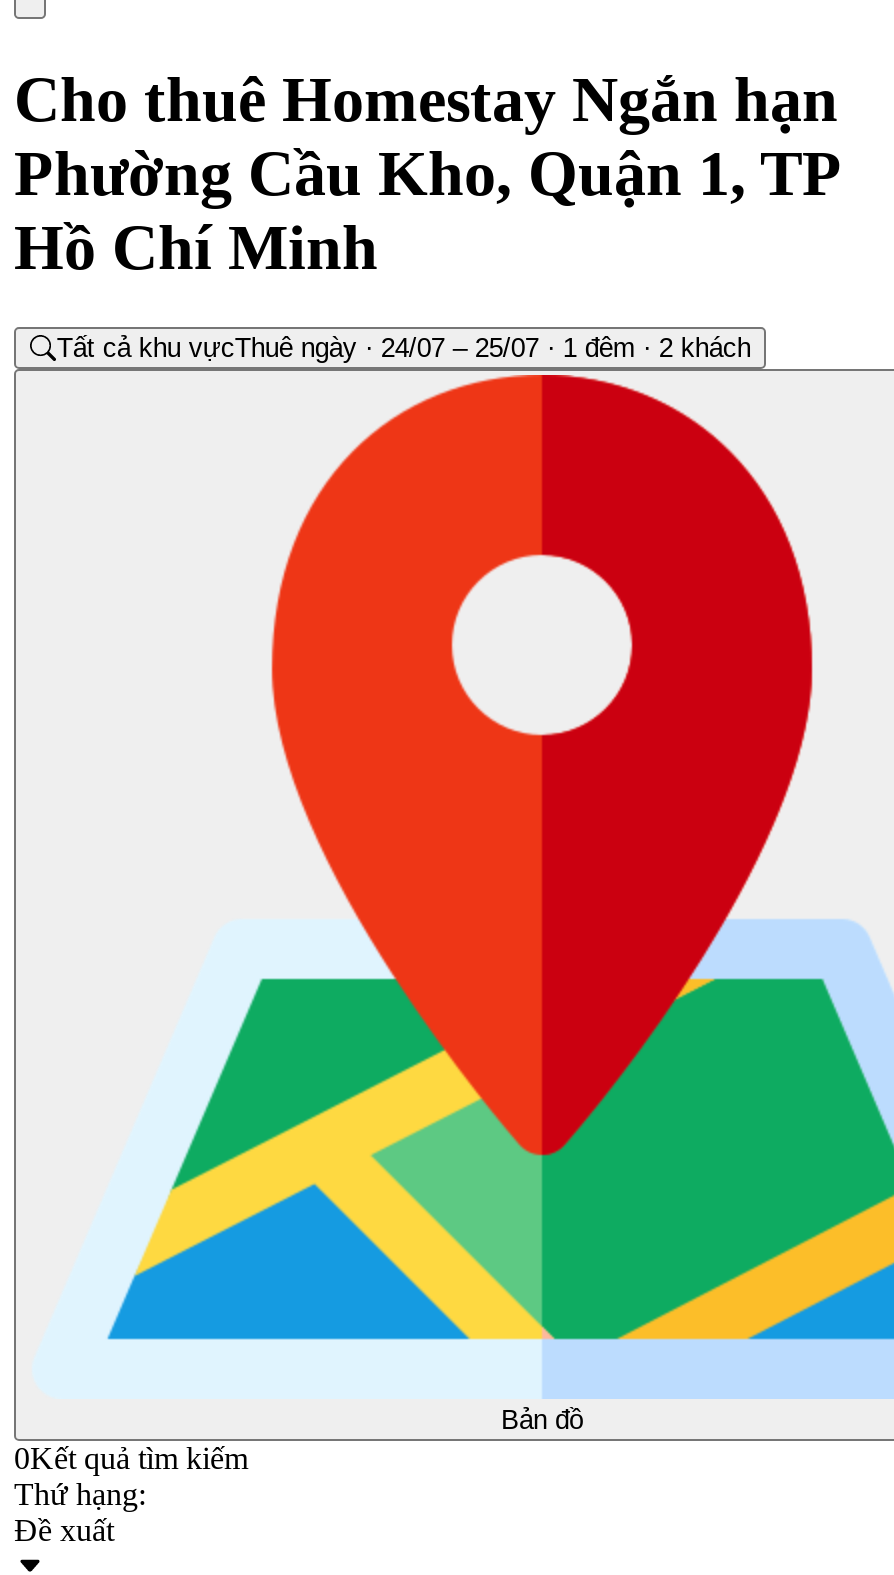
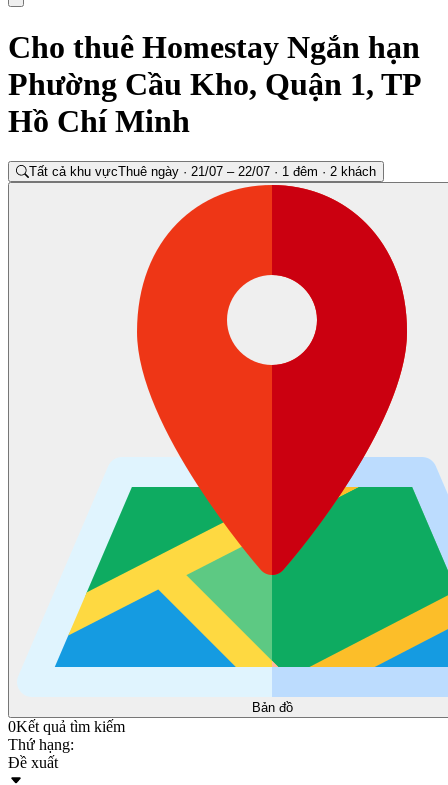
- Tất cả khu vựcThuê ngày · 24/07 – 25/07 · 1 đêm · 2 khách
+ Tất cả khu vựcThuê ngày · 21/07 – 22/07 · 1 đêm · 2 khách
